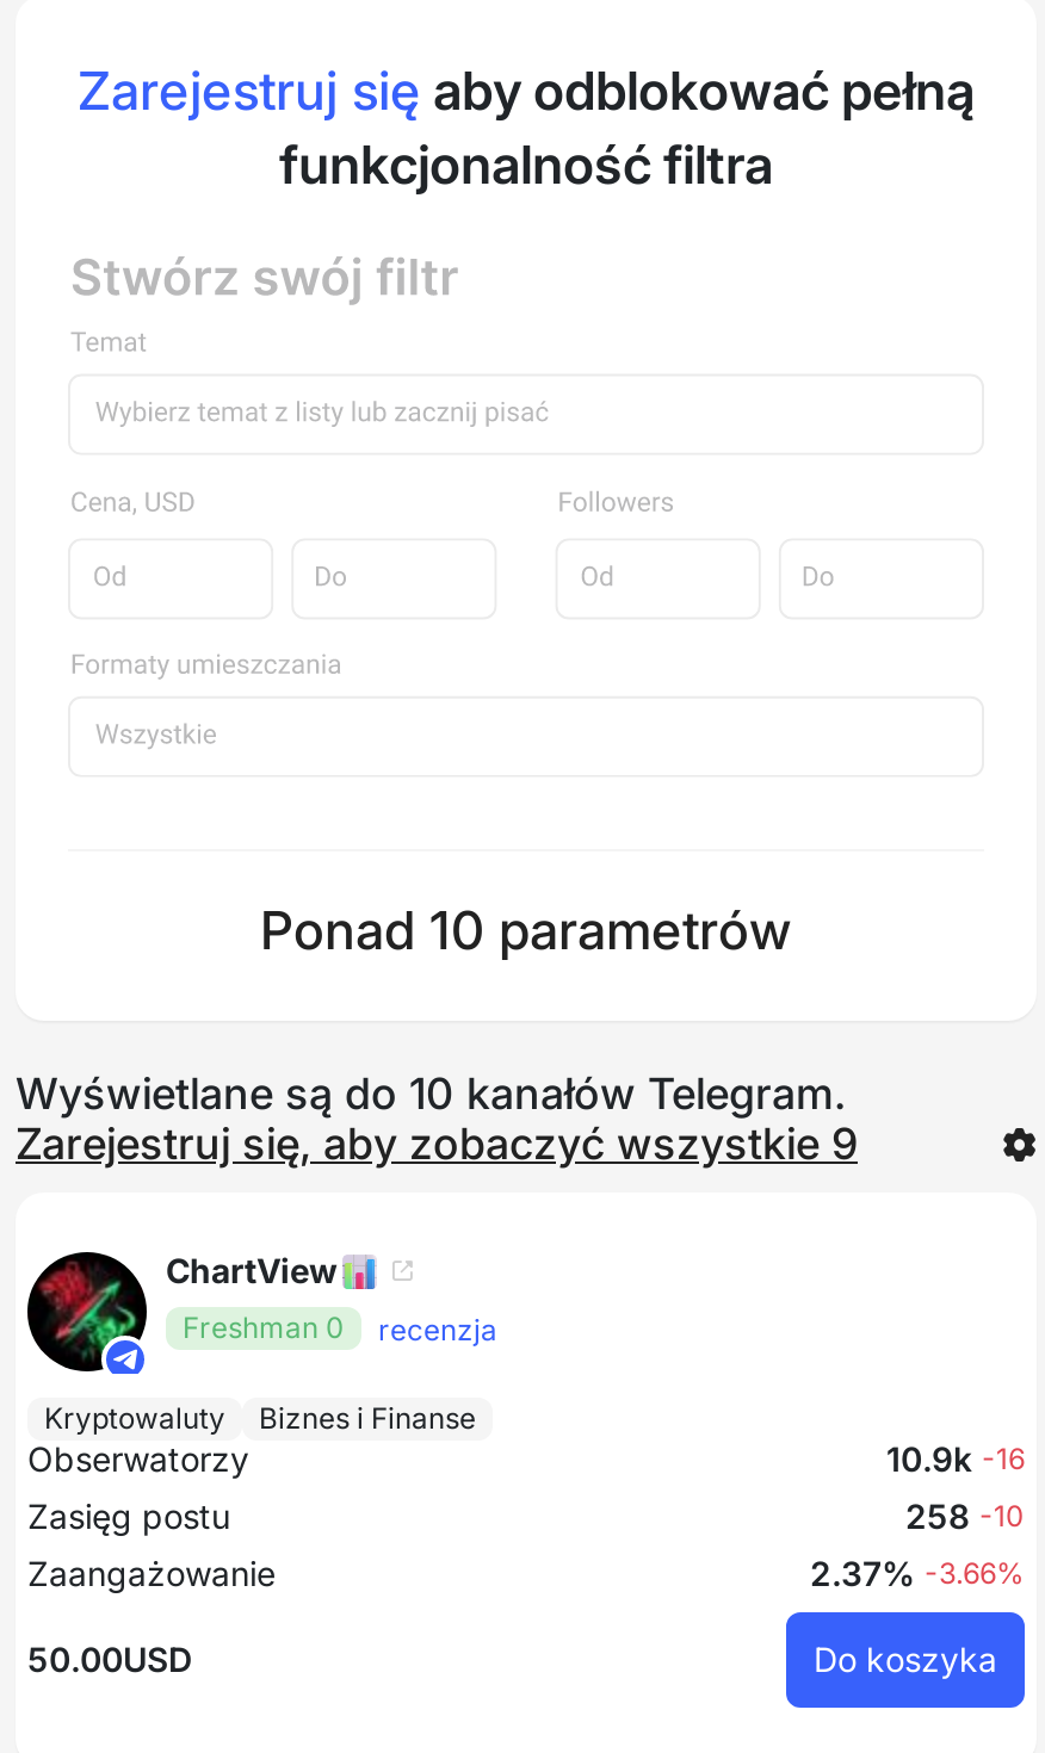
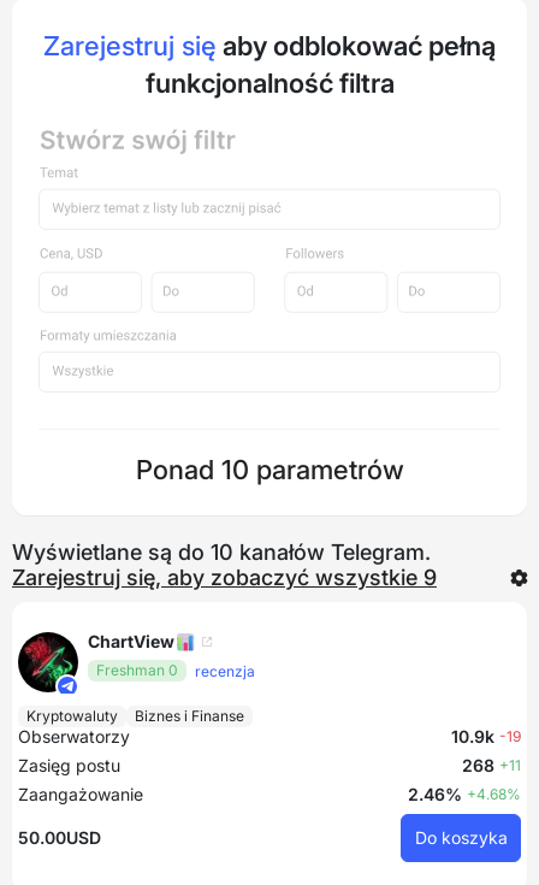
- 10.9k -16
+ 10.9k -19

- 258 -10
+ 268 +11

- 2.37% -3.66%
+ 2.46% +4.68%
